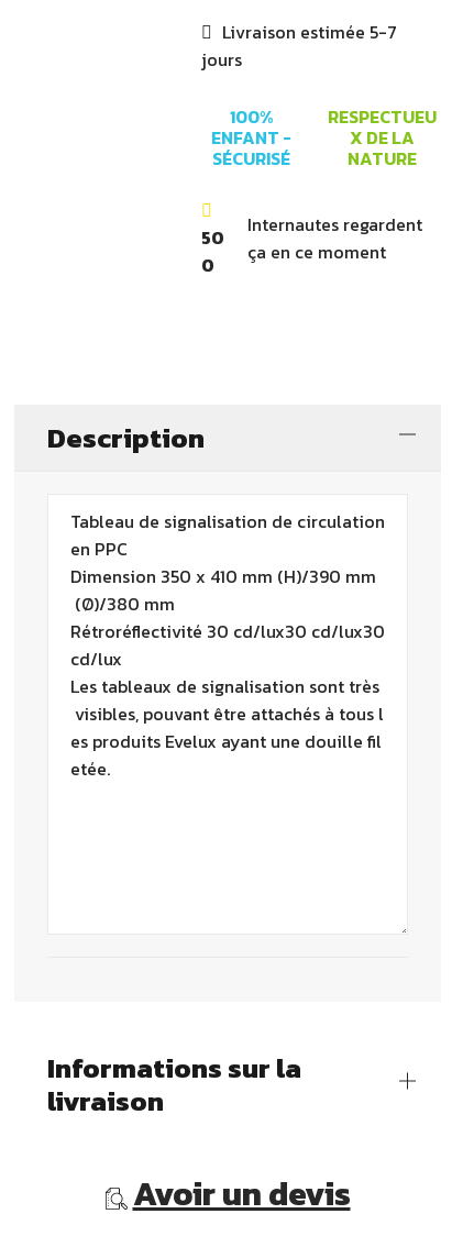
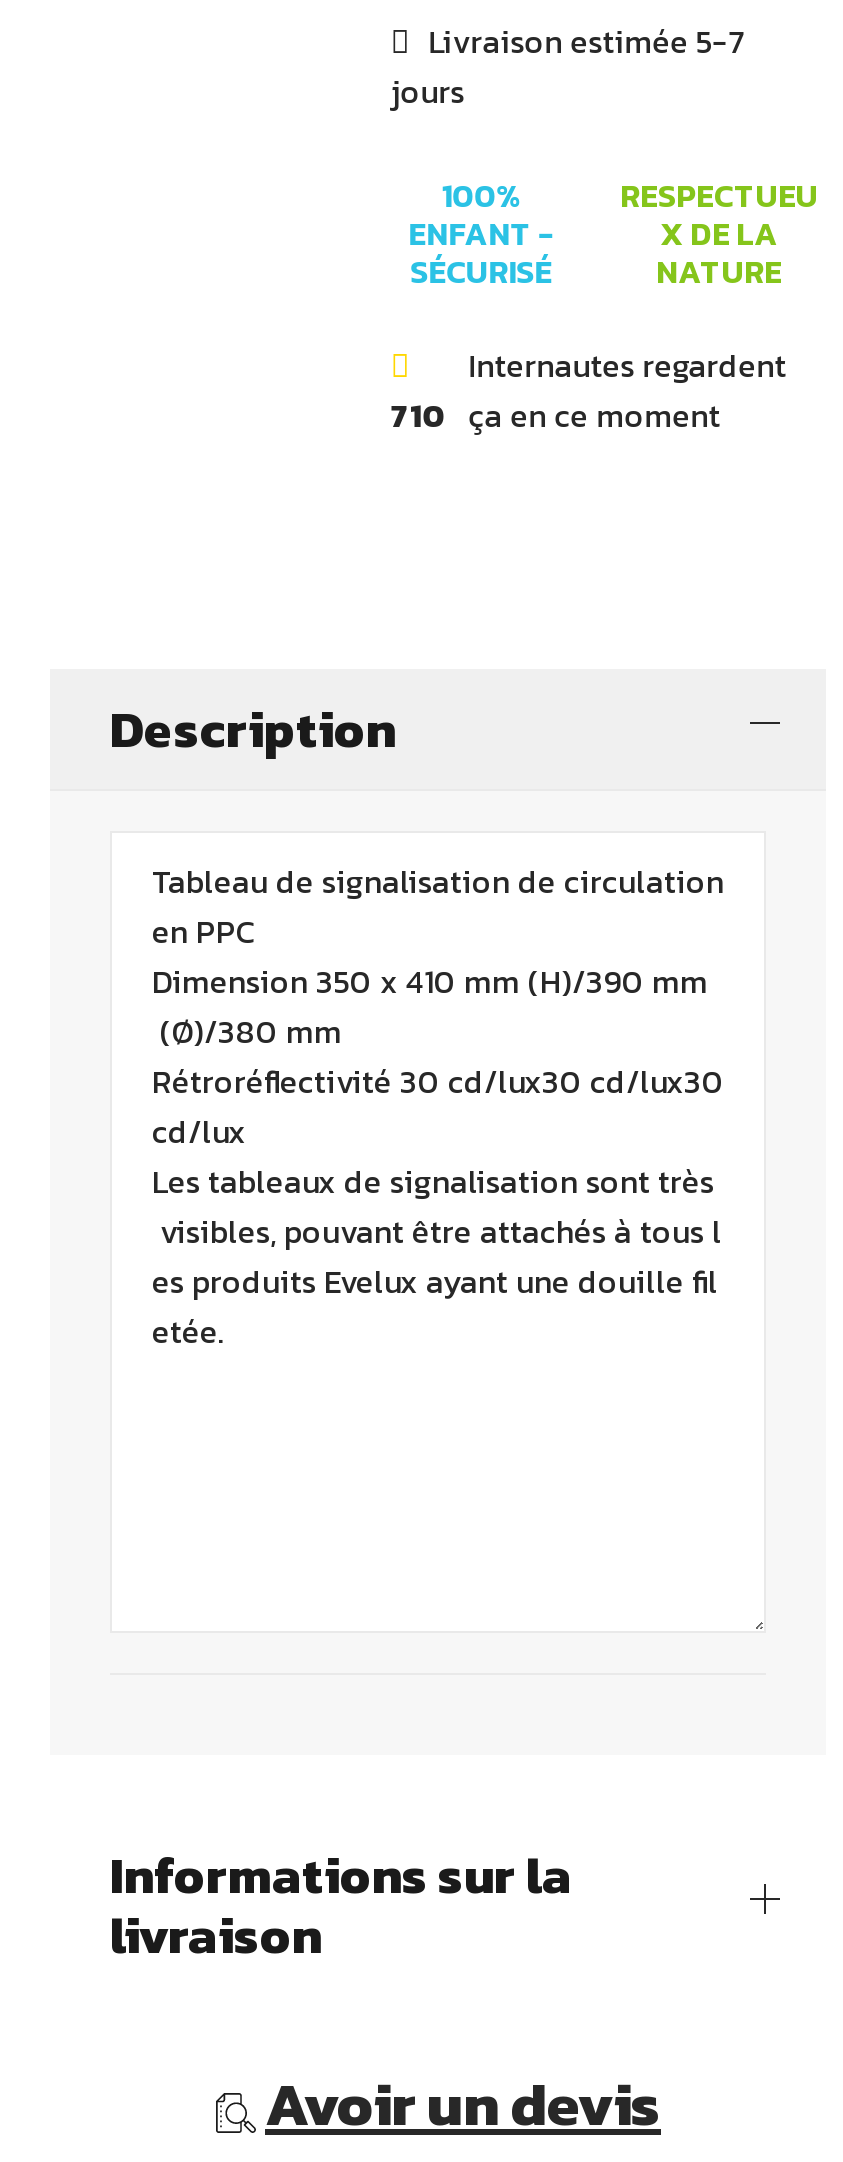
- 50
- 0
+ 710
